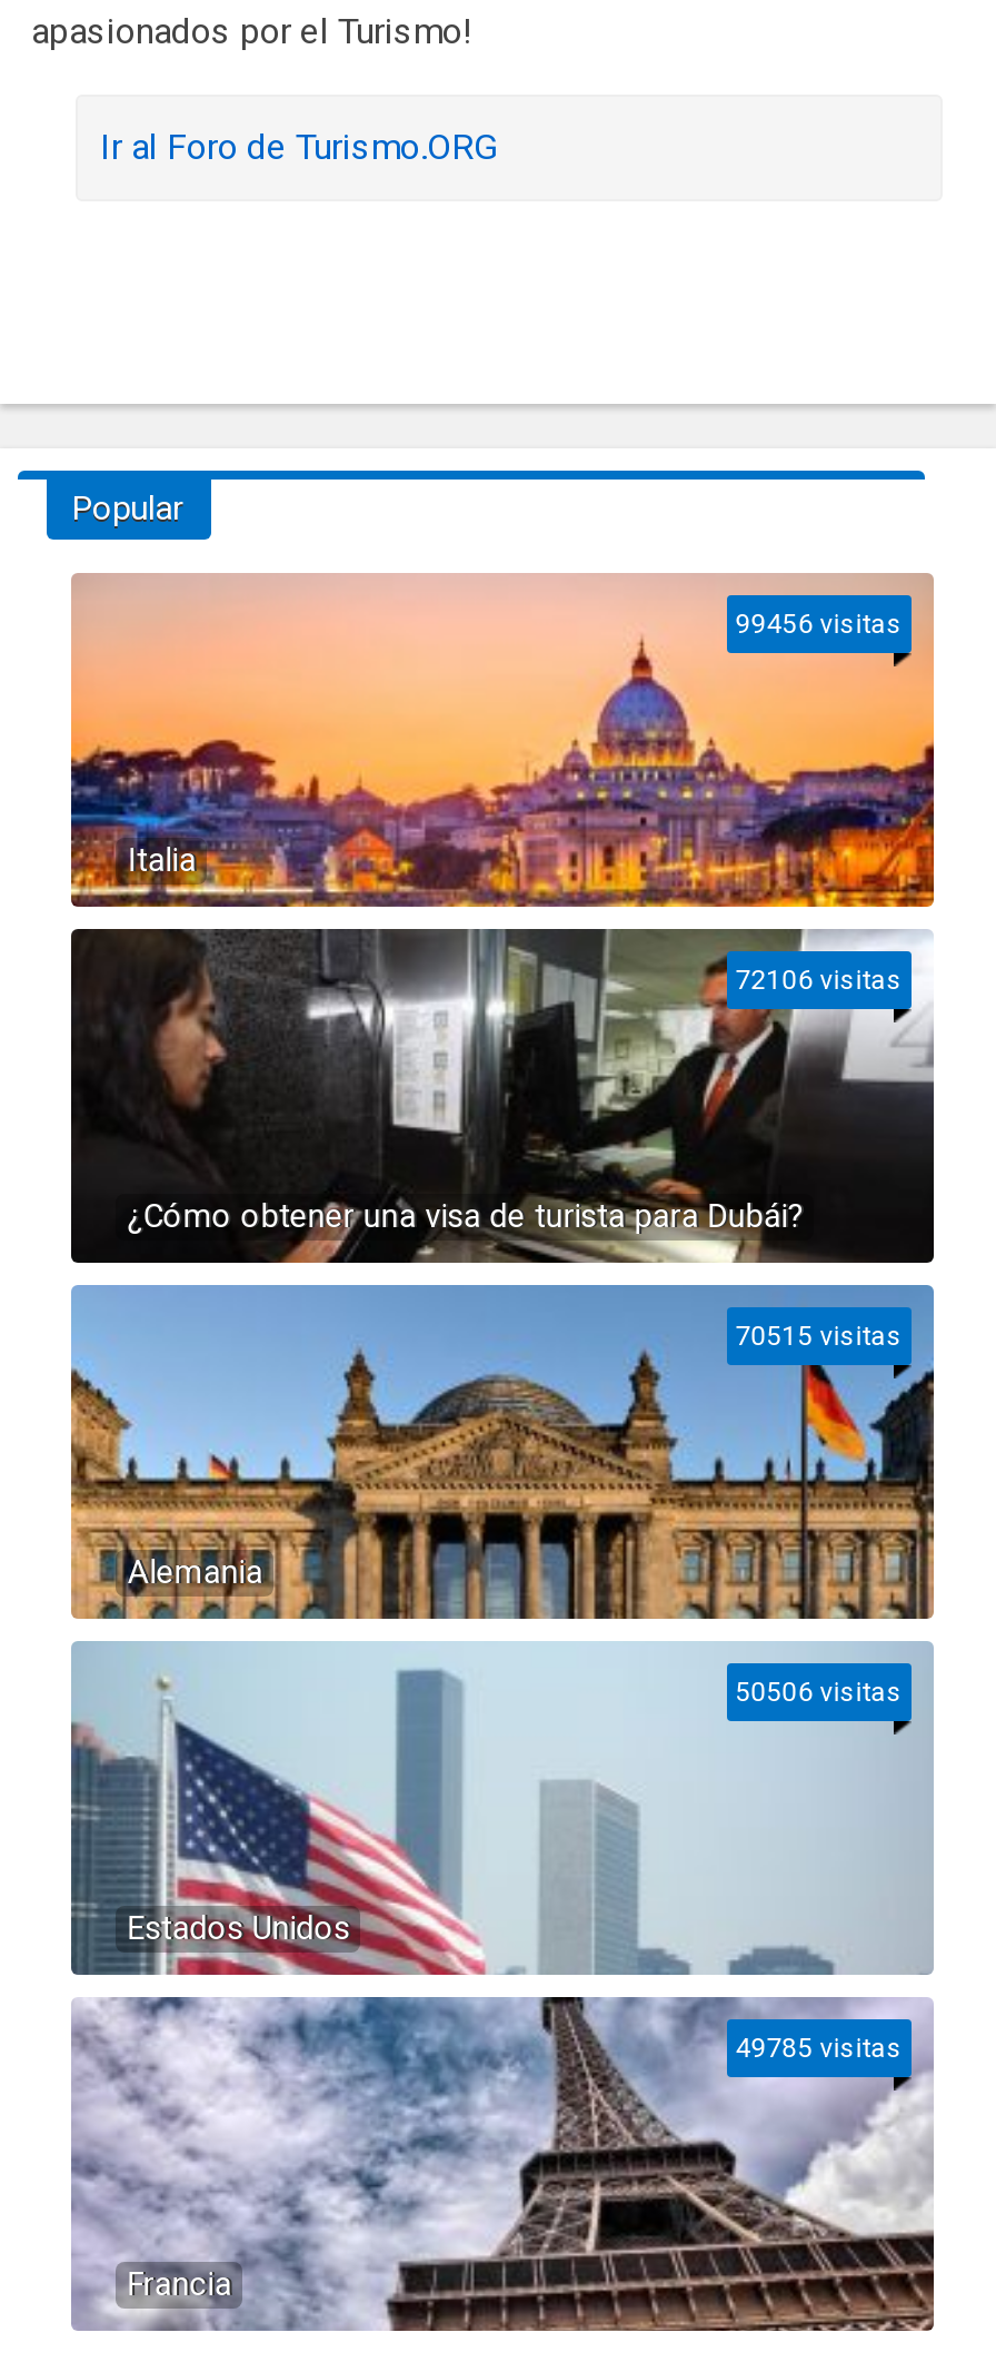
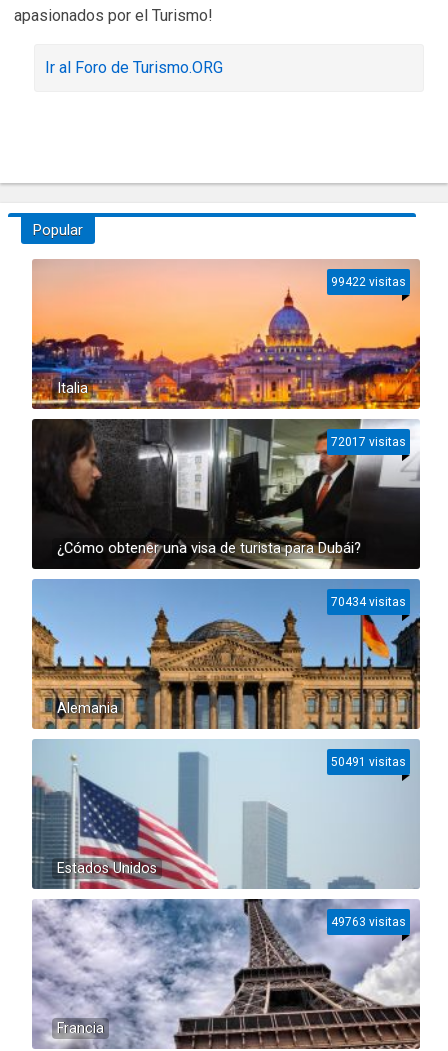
- 99456 visitas
+ 99422 visitas

- 72106 visitas
+ 72017 visitas

- 70515 visitas
+ 70434 visitas

- 50506 visitas
+ 50491 visitas

- 49785 visitas
+ 49763 visitas
